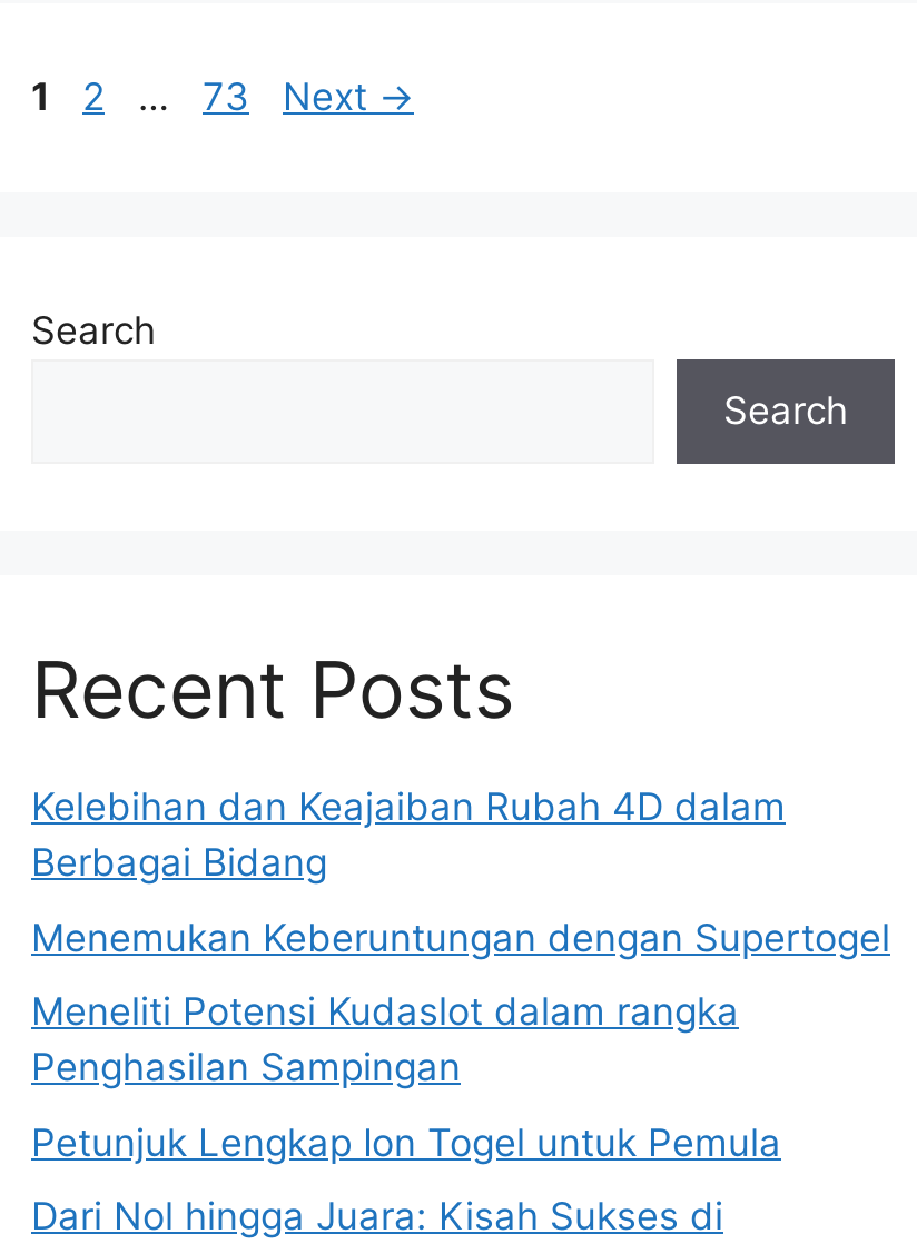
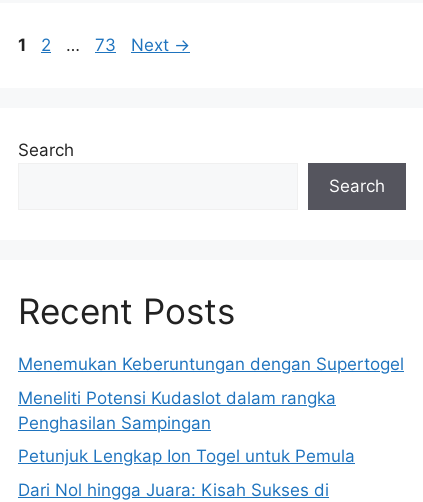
- Kelebihan dan Keajaiban Rubah 4D dalam
- Berbagai Bidang
